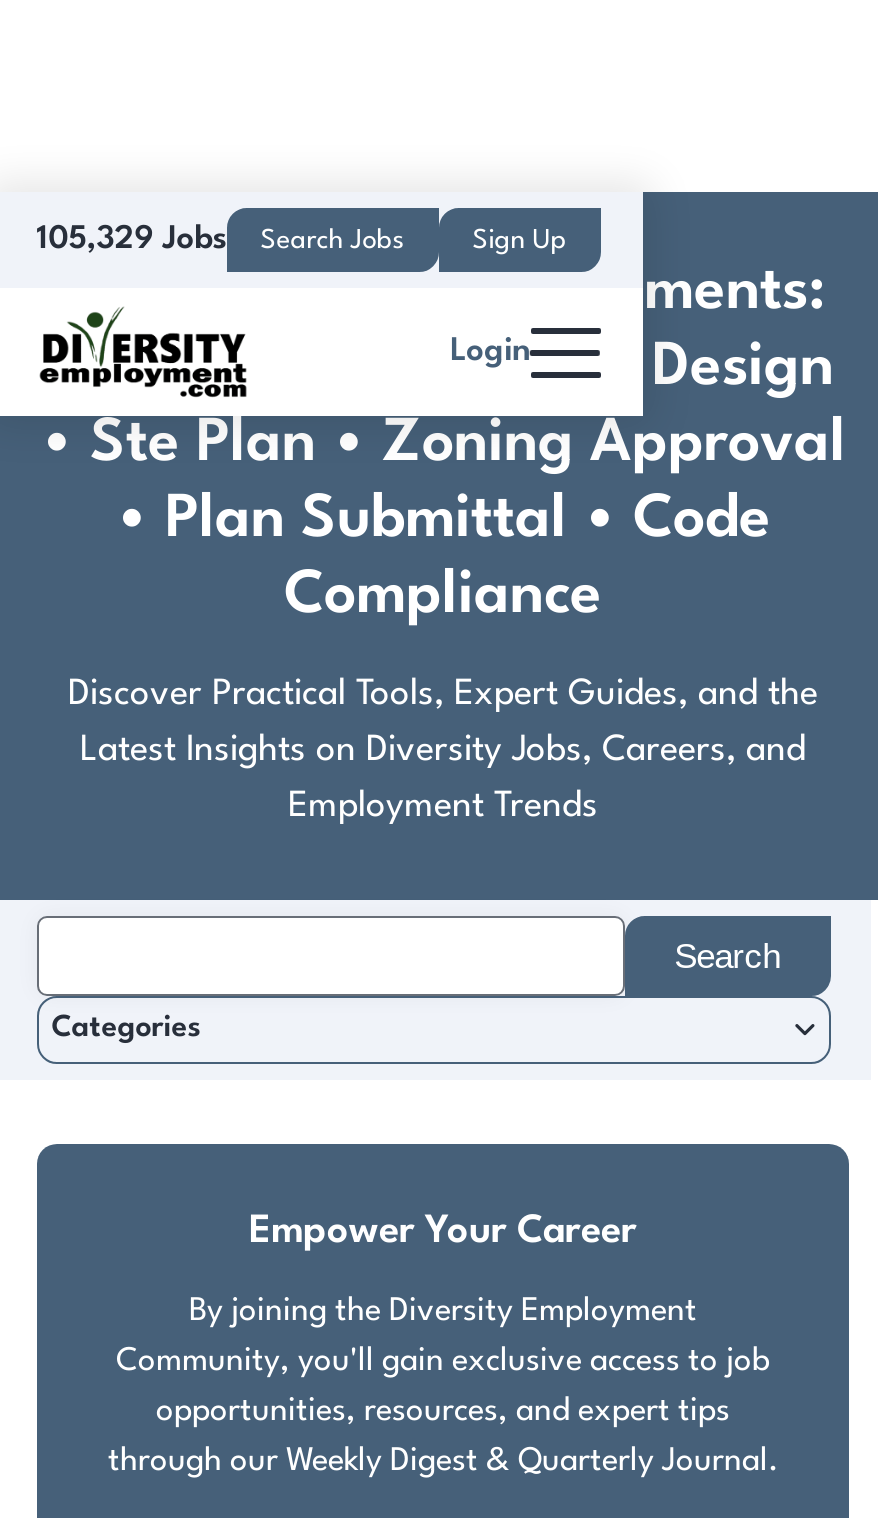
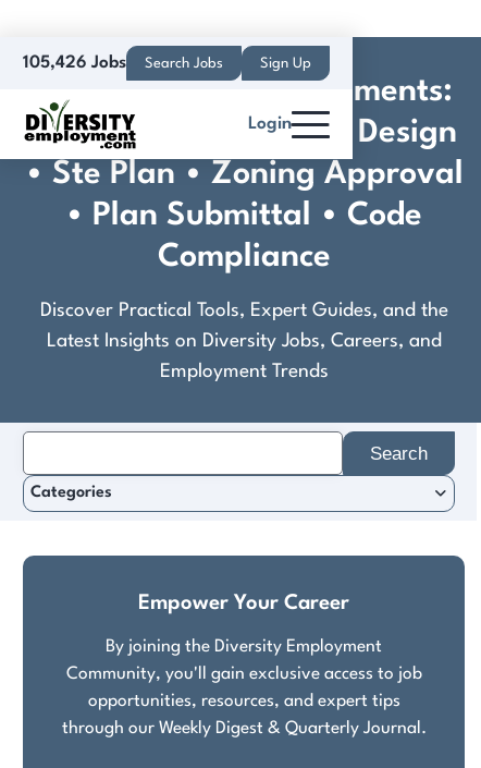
- 105,329 Jobs Search Jobs
+ 105,426 Jobs Search Jobs
